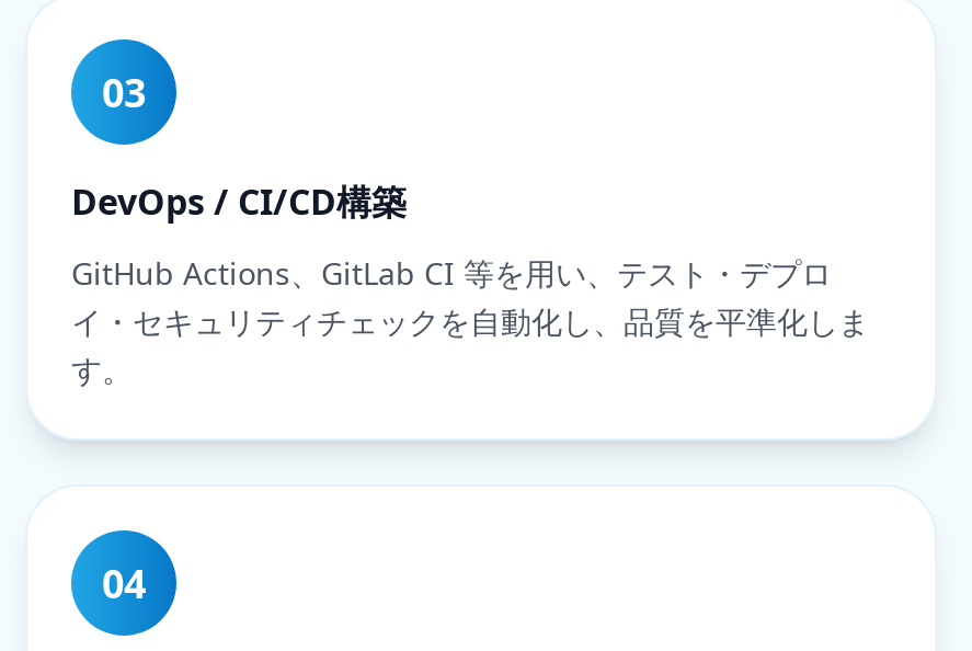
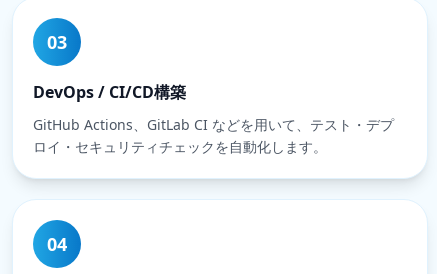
- GitHub Actions、GitLab CI 等を用い、テスト・デプロ
- イ・セキュリティチェックを自動化し、品質を平準化しま
- す。
+ GitHub Actions、GitLab CI などを用いて、テスト・デプ
+ ロイ・セキュリティチェックを自動化します。
